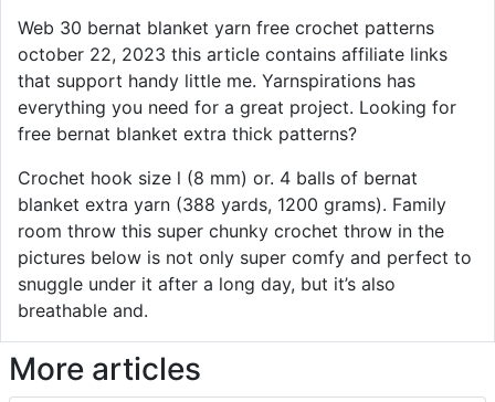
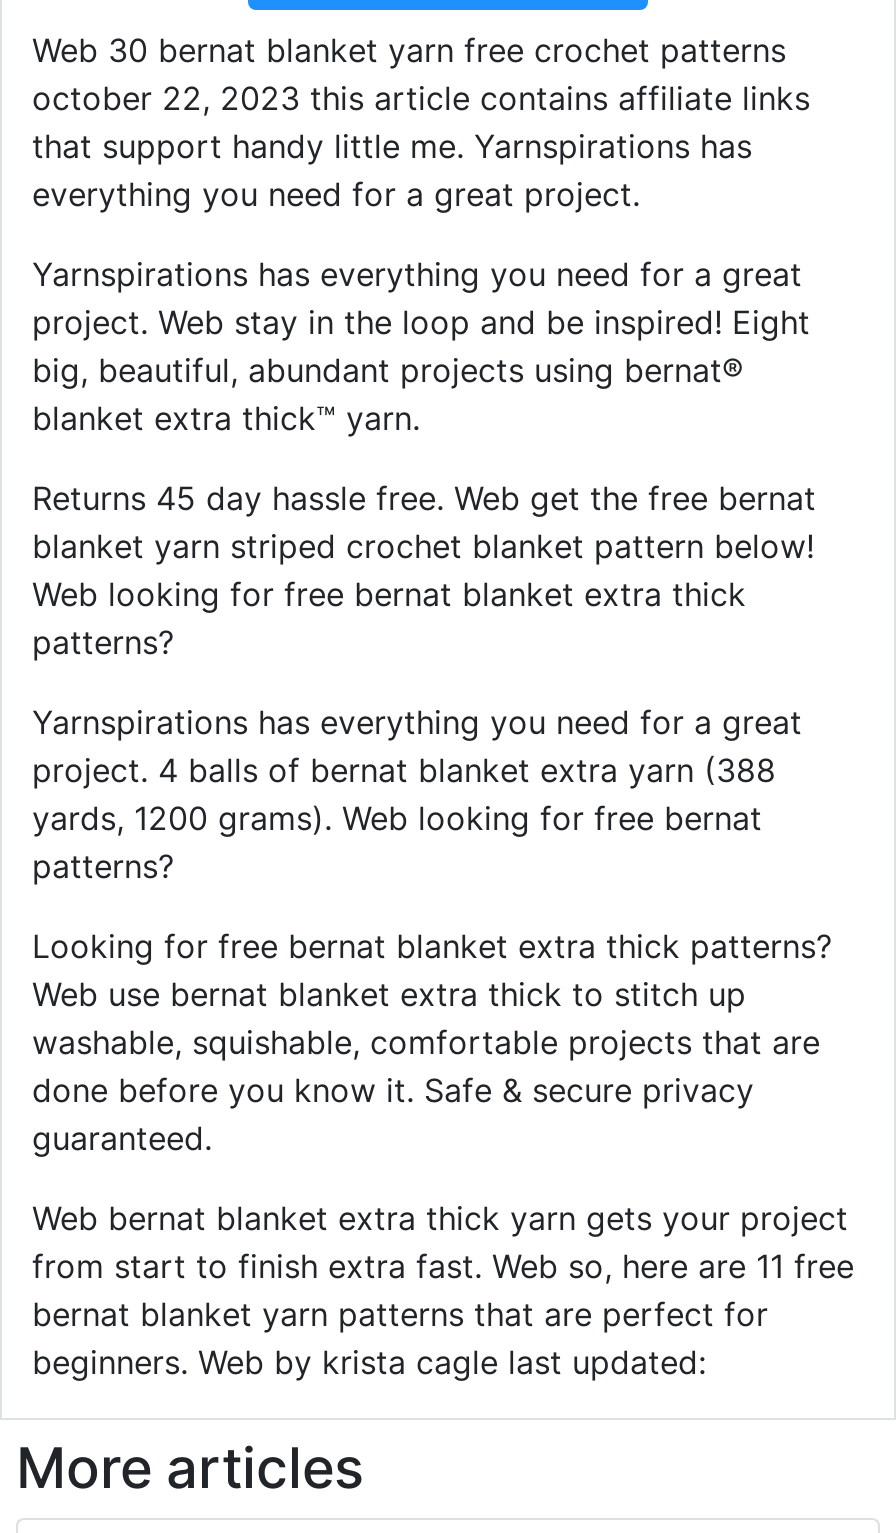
- everything you need for a great project. Looking for
- free bernat blanket extra thick patterns?
- Crochet hook size l (8 mm) or. 4 balls of bernat
- blanket extra yarn (388 yards, 1200 grams). Family
- room throw this super chunky crochet throw in the
- pictures below is not only super comfy and perfect to
- snuggle under it after a long day, but it’s also
- breathable and.
+ everything you need for a great project.
+ Yarnspirations has everything you need for a great
+ project. Web stay in the loop and be inspired! Eight
+ big, beautiful, abundant projects using bernat®
+ blanket extra thick™ yarn.
+ Returns 45 day hassle free. Web get the free bernat
+ blanket yarn striped crochet blanket pattern below!
+ Web looking for free bernat blanket extra thick
+ patterns?
+ Yarnspirations has everything you need for a great
+ project. 4 balls of bernat blanket extra yarn (388
+ yards, 1200 grams). Web looking for free bernat
+ patterns?
+ Looking for free bernat blanket extra thick patterns?
+ Web use bernat blanket extra thick to stitch up
+ washable, squishable, comfortable projects that are
+ done before you know it. Safe & secure privacy
+ guaranteed.
+ Web bernat blanket extra thick yarn gets your project
+ from start to finish extra fast. Web so, here are 11 free
+ bernat blanket yarn patterns that are perfect for
+ beginners. Web by krista cagle last updated:
